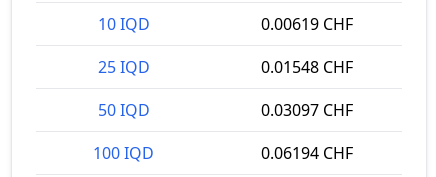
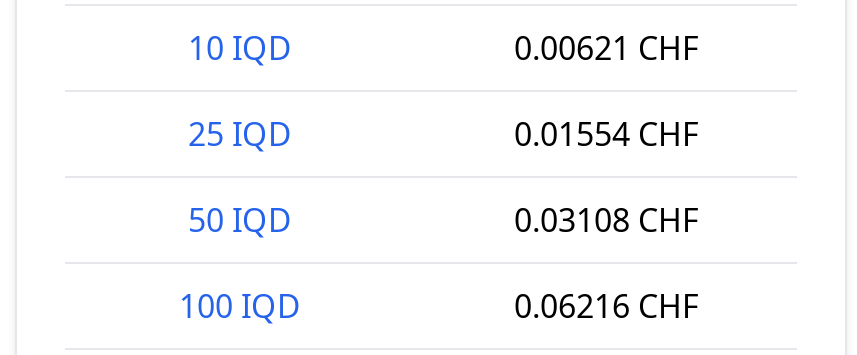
- 0.00619 CHF
+ 0.00621 CHF

- 0.01548 CHF
+ 0.01554 CHF

- 0.03097 CHF
+ 0.03108 CHF

- 0.06194 CHF
+ 0.06216 CHF
